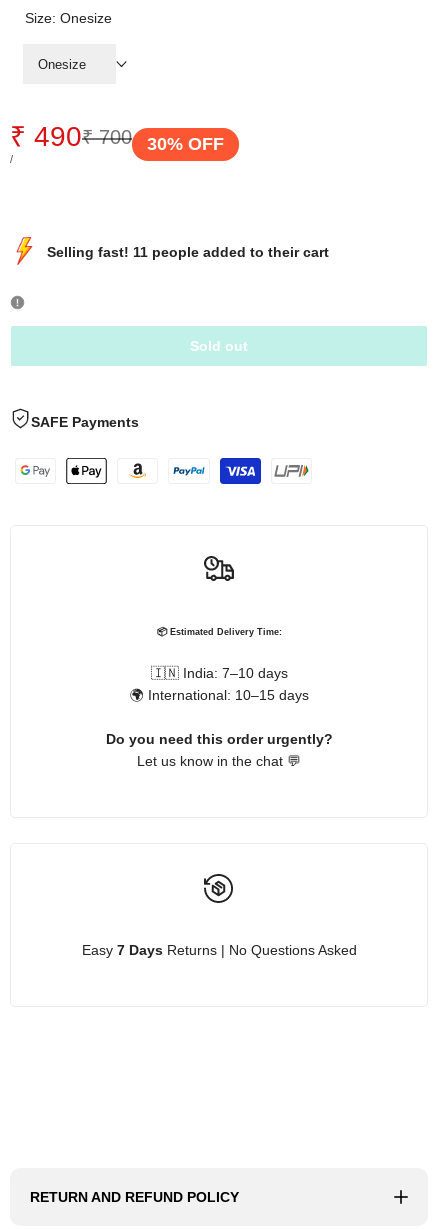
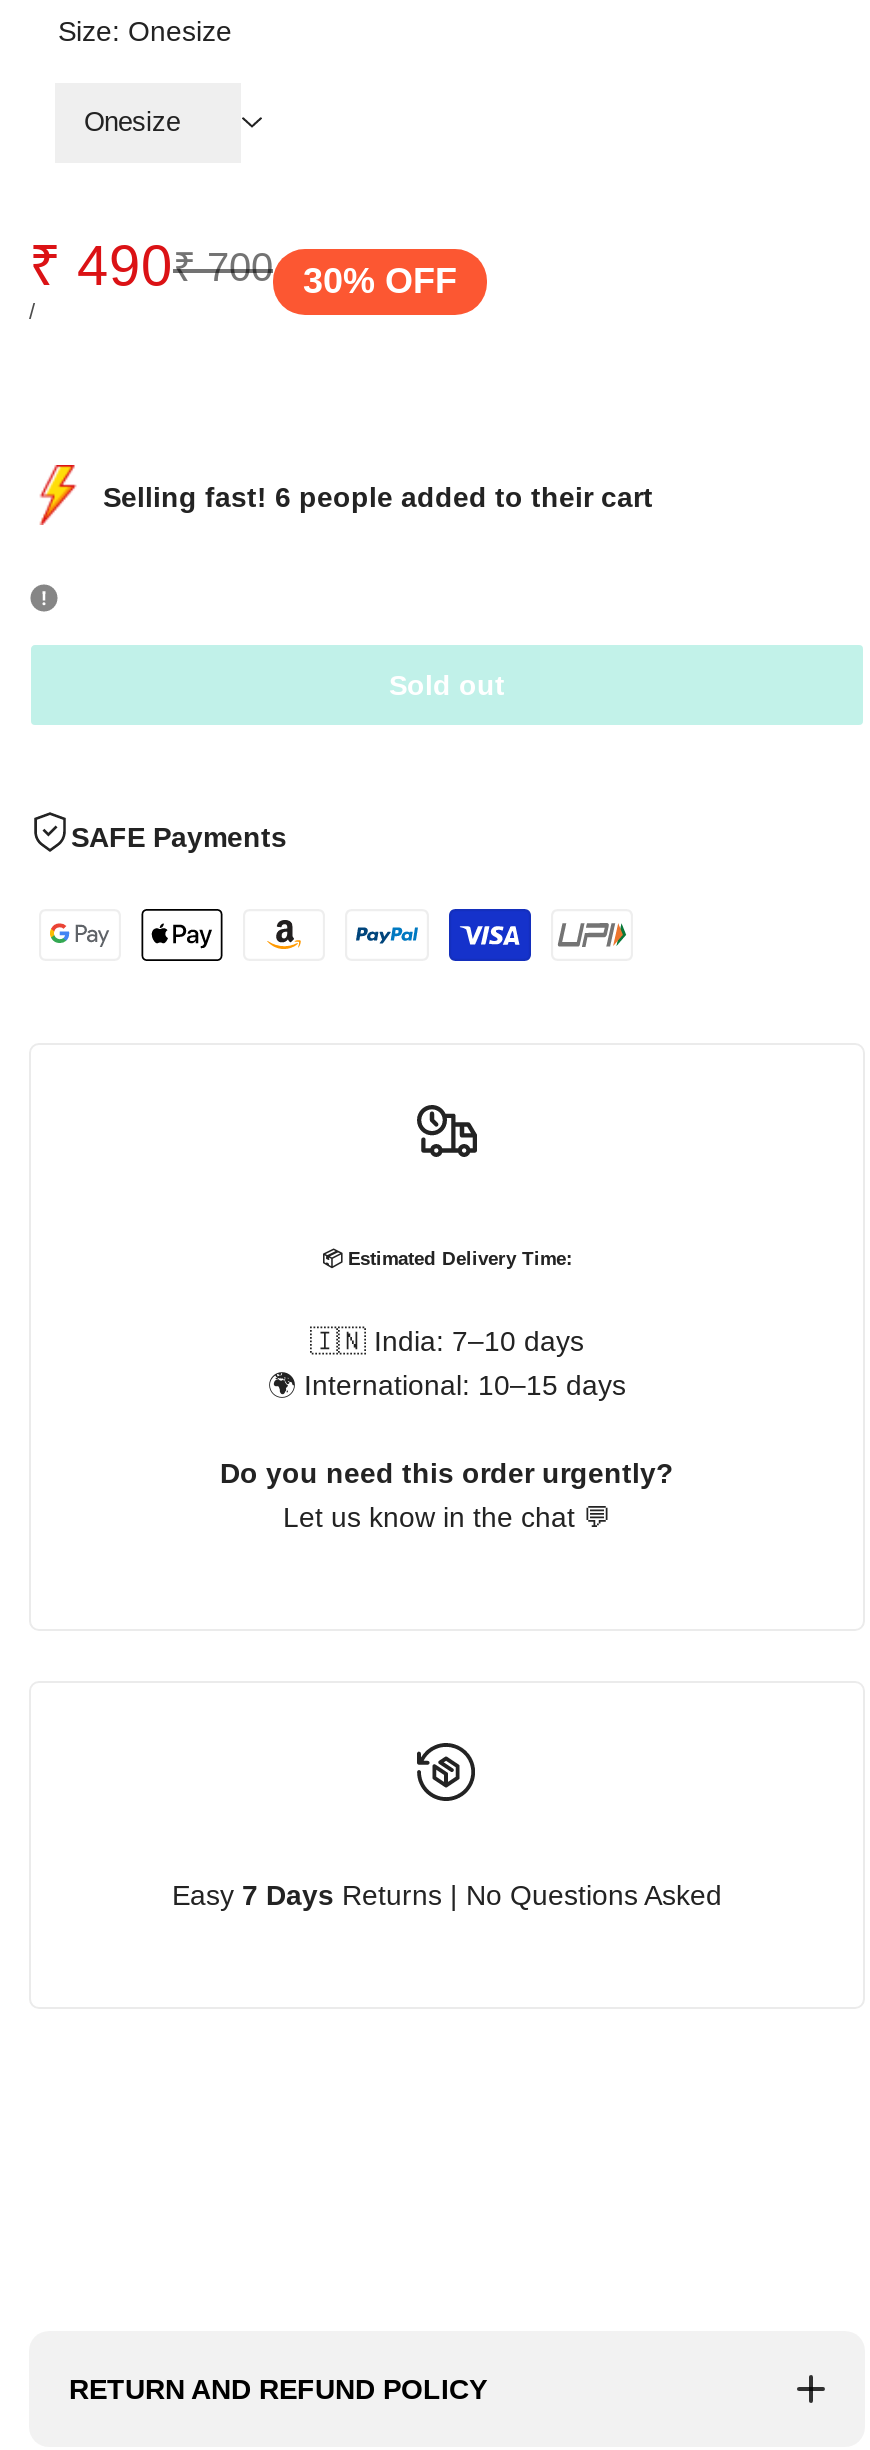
- Selling fast! 11 people added to their cart
+ Selling fast! 6 people added to their cart
